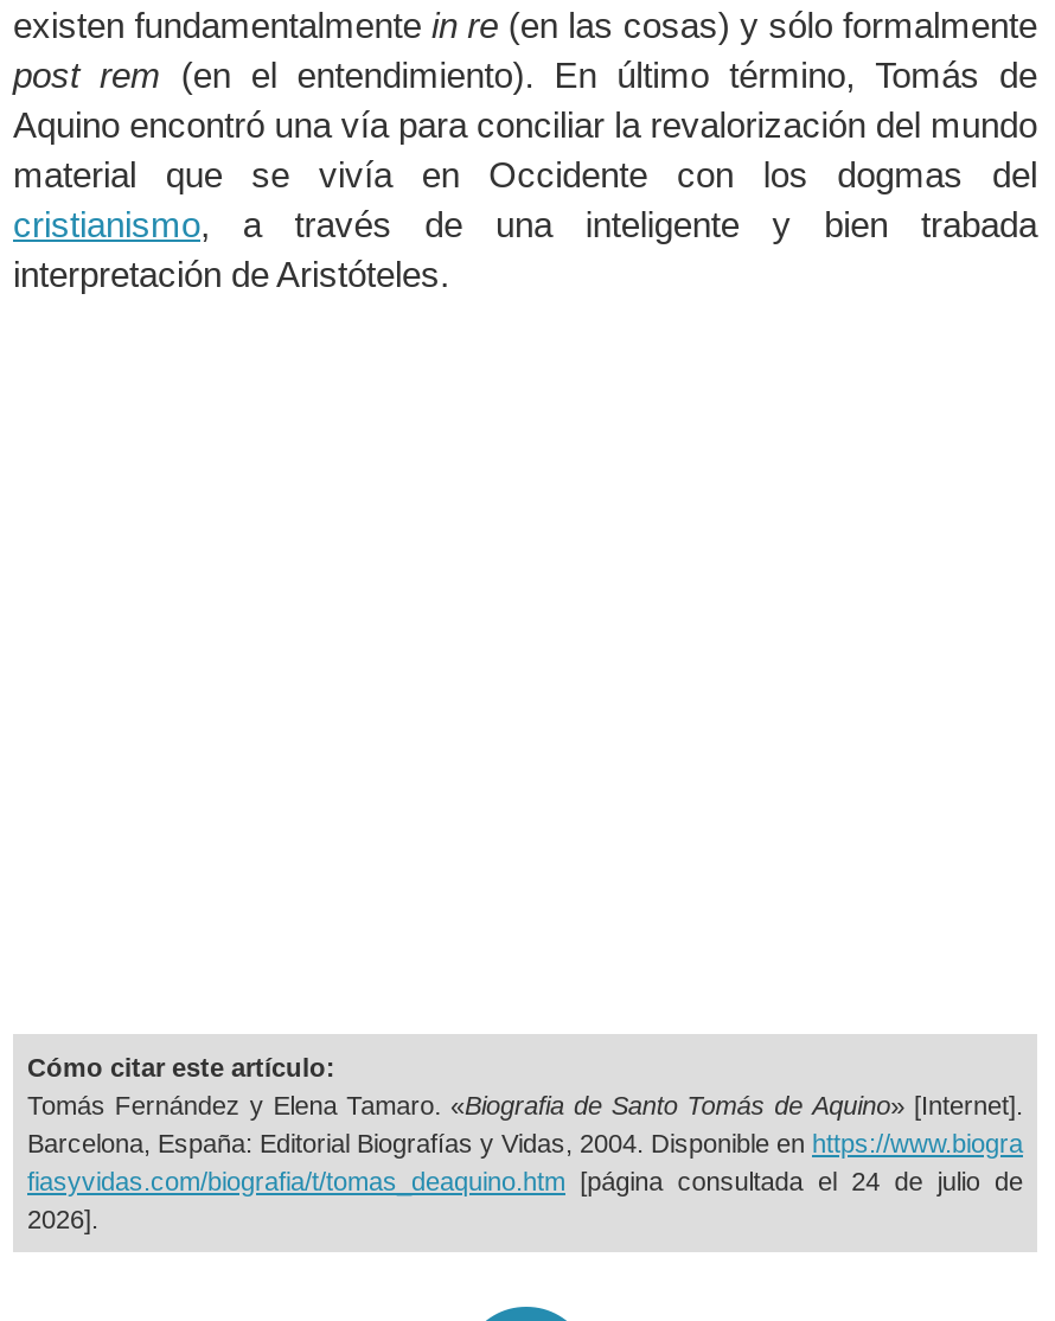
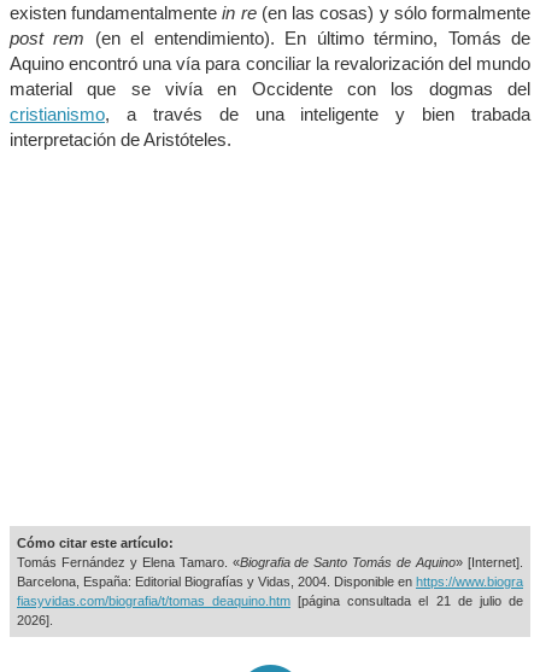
- fiasyvidas.com/biografia/t/tomas_deaquino.htm [página consultada el 24 de julio de
+ fiasyvidas.com/biografia/t/tomas_deaquino.htm [página consultada el 21 de julio de
